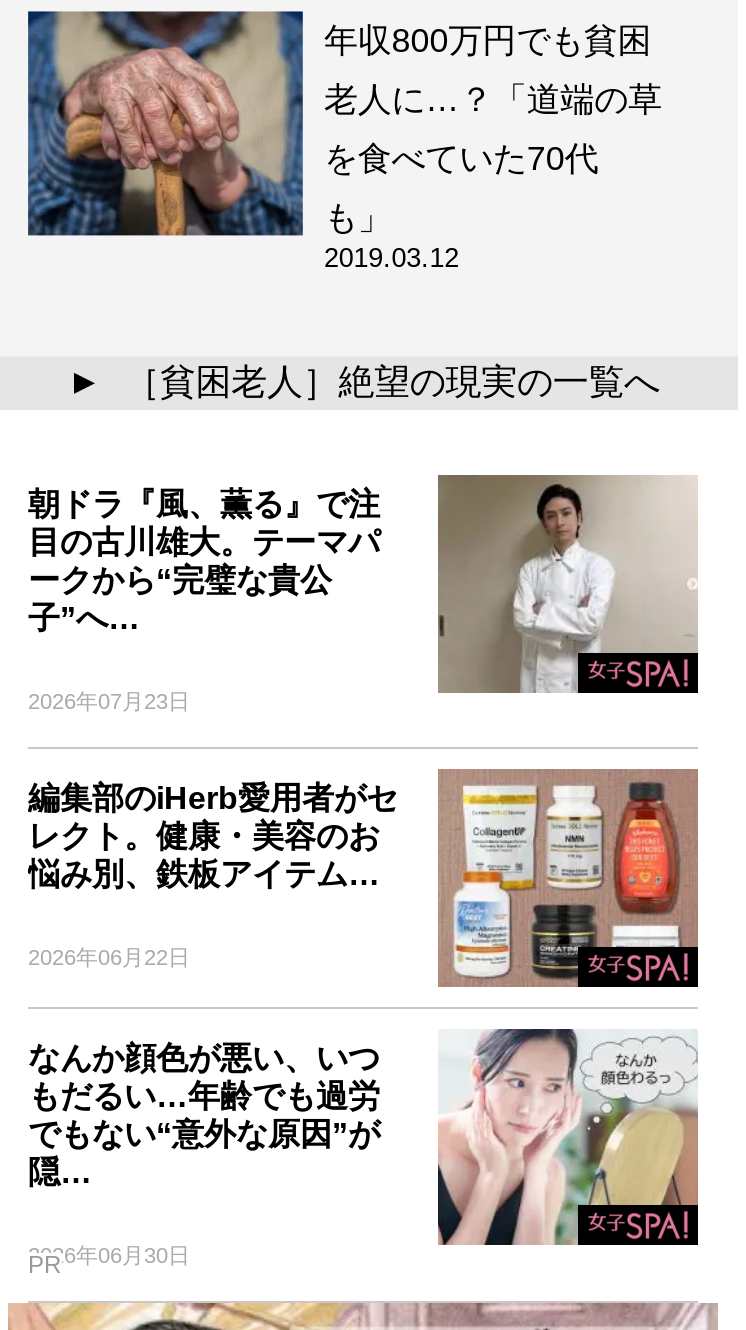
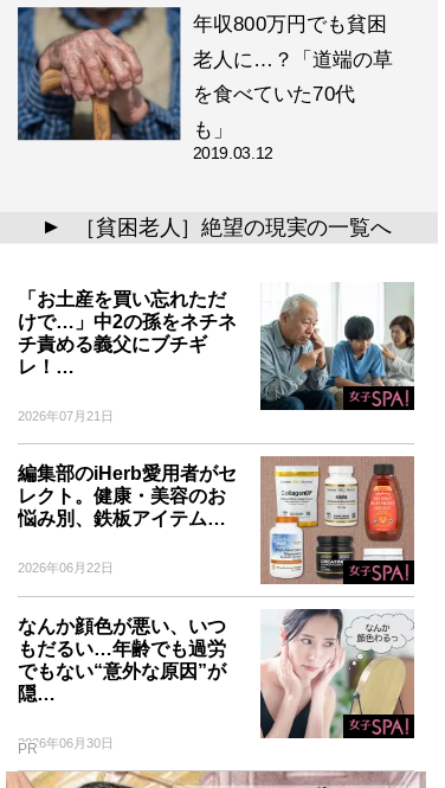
- [image]
- 朝ドラ『風、薫る』で注
- 目の古川雄大。テーマパ
- ークから“完璧な貴公
- 子”へ…
+ [image]
+ 「お土産を買い忘れただ
+ けで…」中2の孫をネチネ
+ チ責める義父にブチギ
+ レ！…

- 2026年07月23日
+ 2026年07月21日
